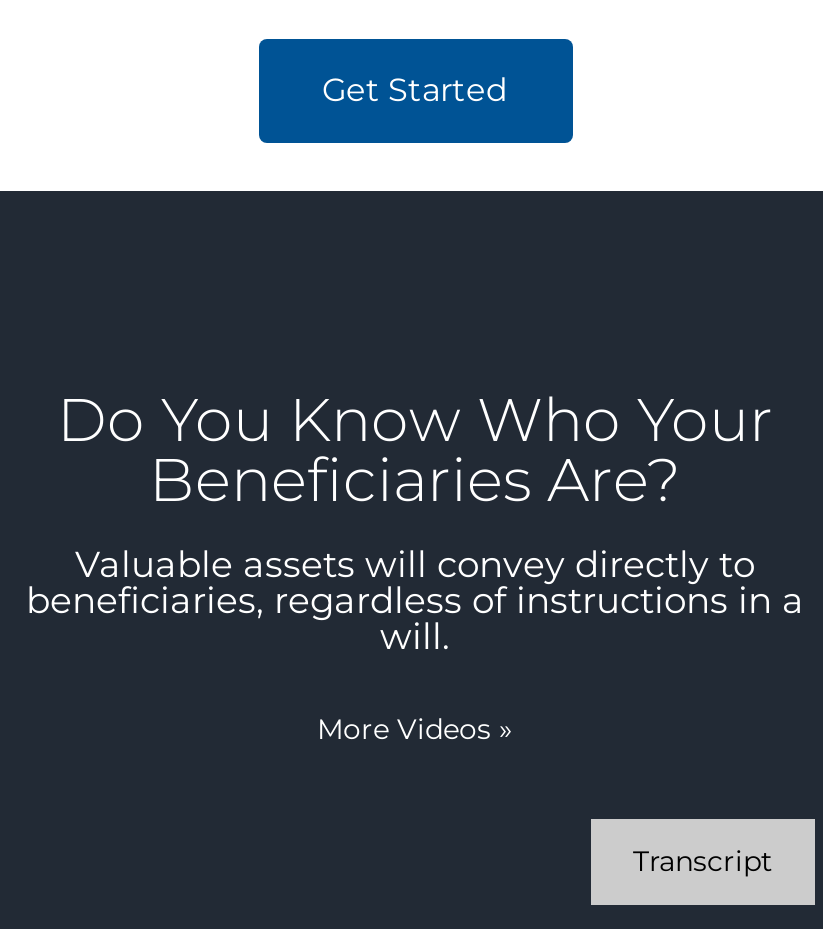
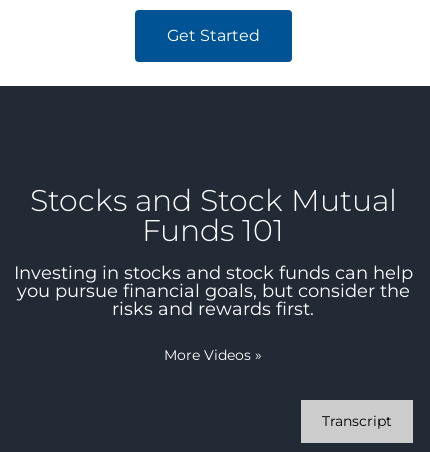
- Do You Know Who Your
- Beneficiaries Are?
- Valuable assets will convey directly to
- beneficiaries, regardless of instructions in a
- will.
+ Stocks and Stock Mutual
+ Funds 101
+ Investing in stocks and stock funds can help
+ you pursue financial goals, but consider the
+ risks and rewards first.
